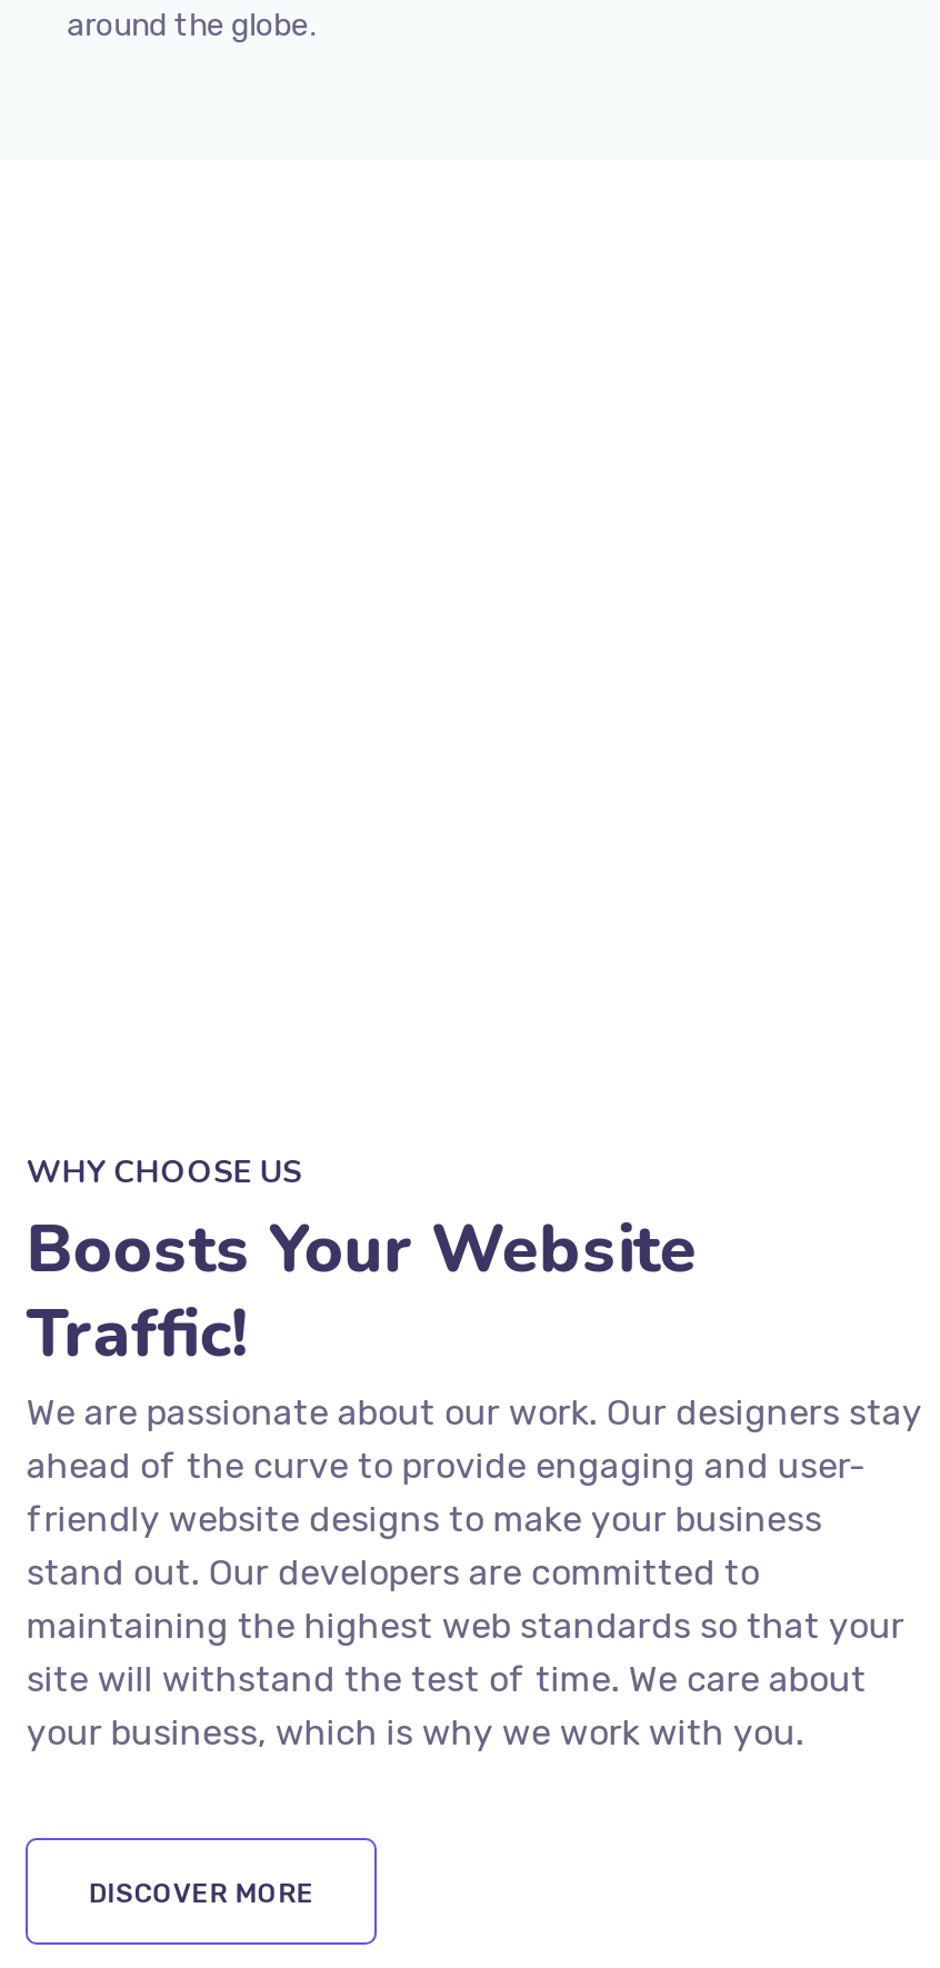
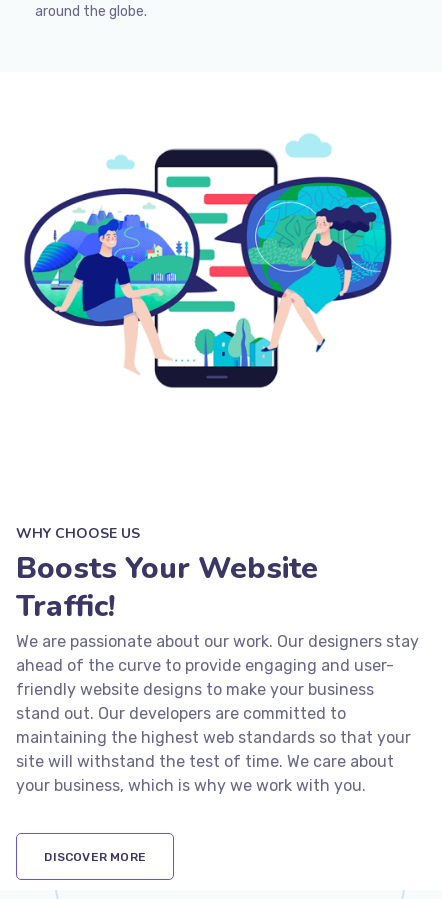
+ [image]
